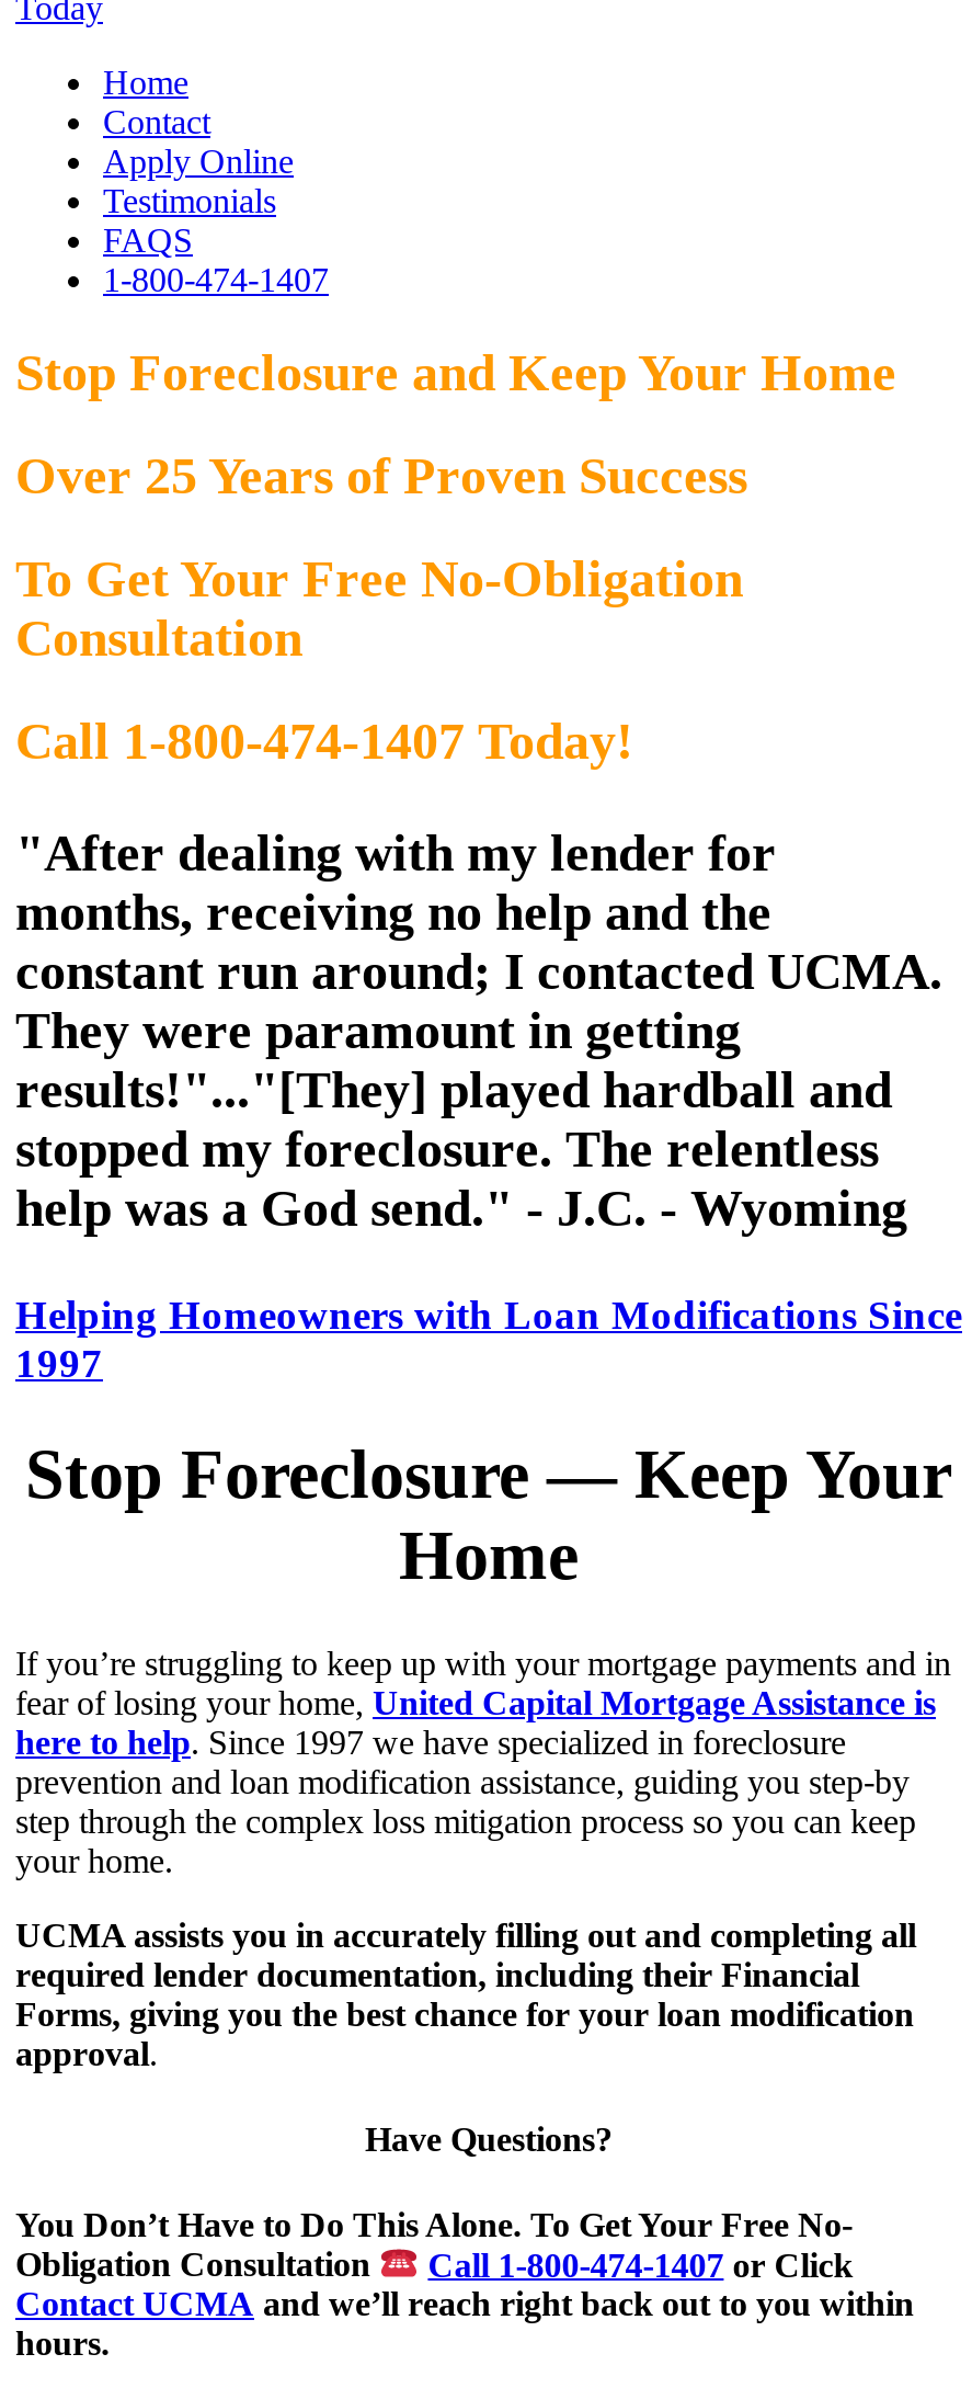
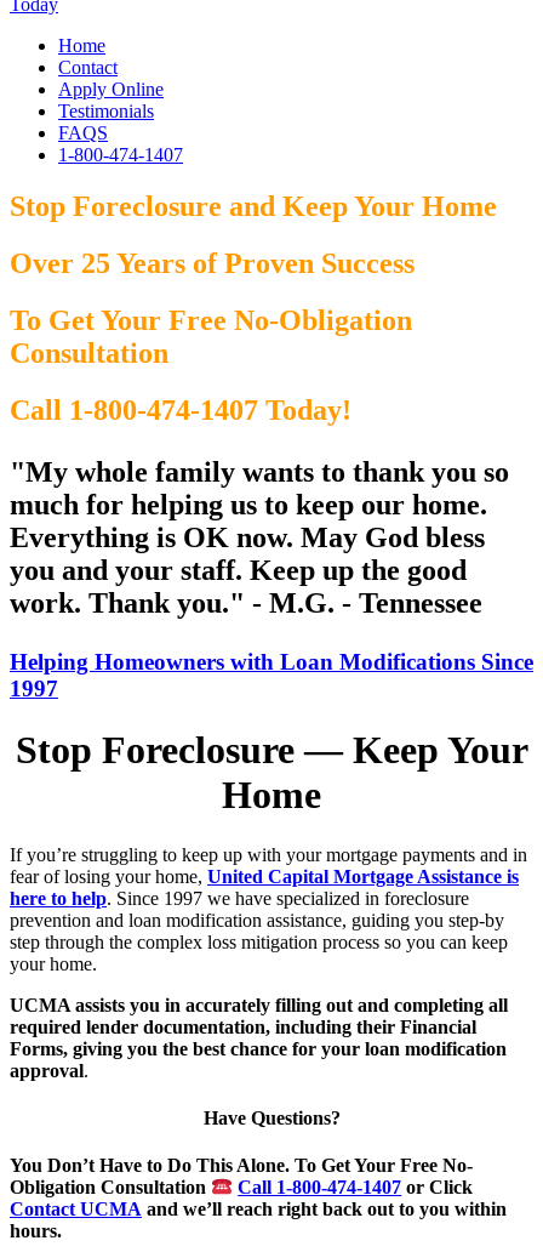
- "After dealing with my lender for
- months, receiving no help and the
- constant run around; I contacted UCMA.
- They were paramount in getting
- results!"..."[They] played hardball and
- stopped my foreclosure. The relentless
- help was a God send." - J.C. - Wyoming
+ "My whole family wants to thank you so
+ much for helping us to keep our home.
+ Everything is OK now. May God bless
+ you and your staff. Keep up the good
+ work. Thank you." - M.G. - Tennessee
